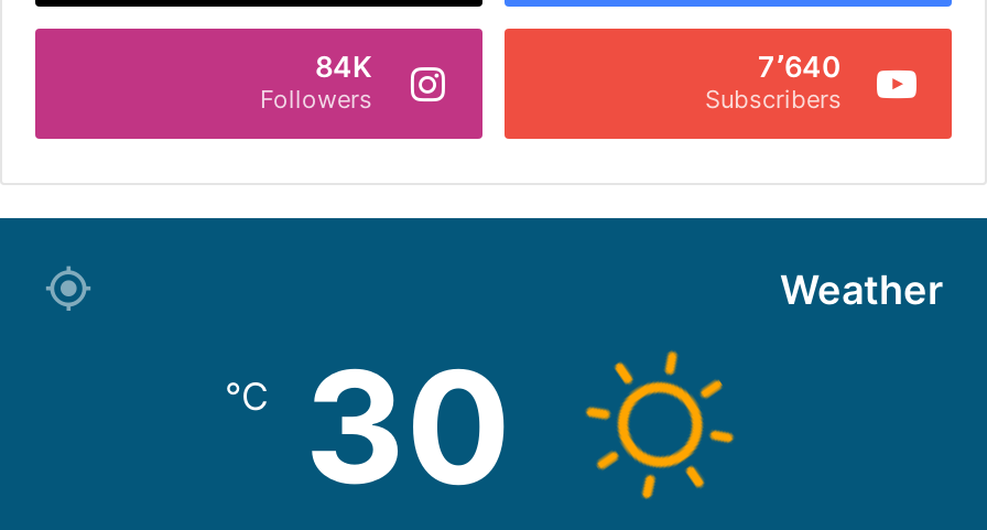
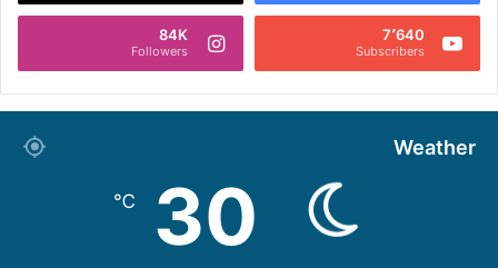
- [image]
+ [image]
